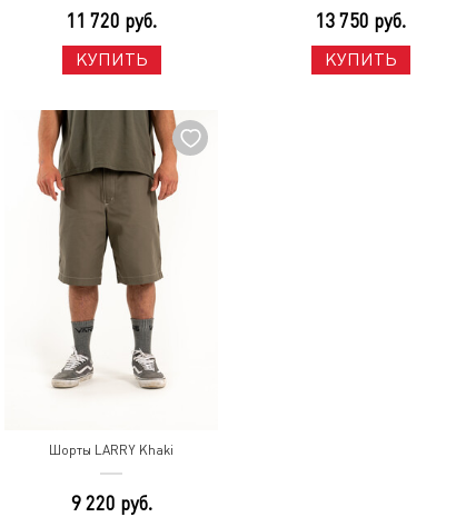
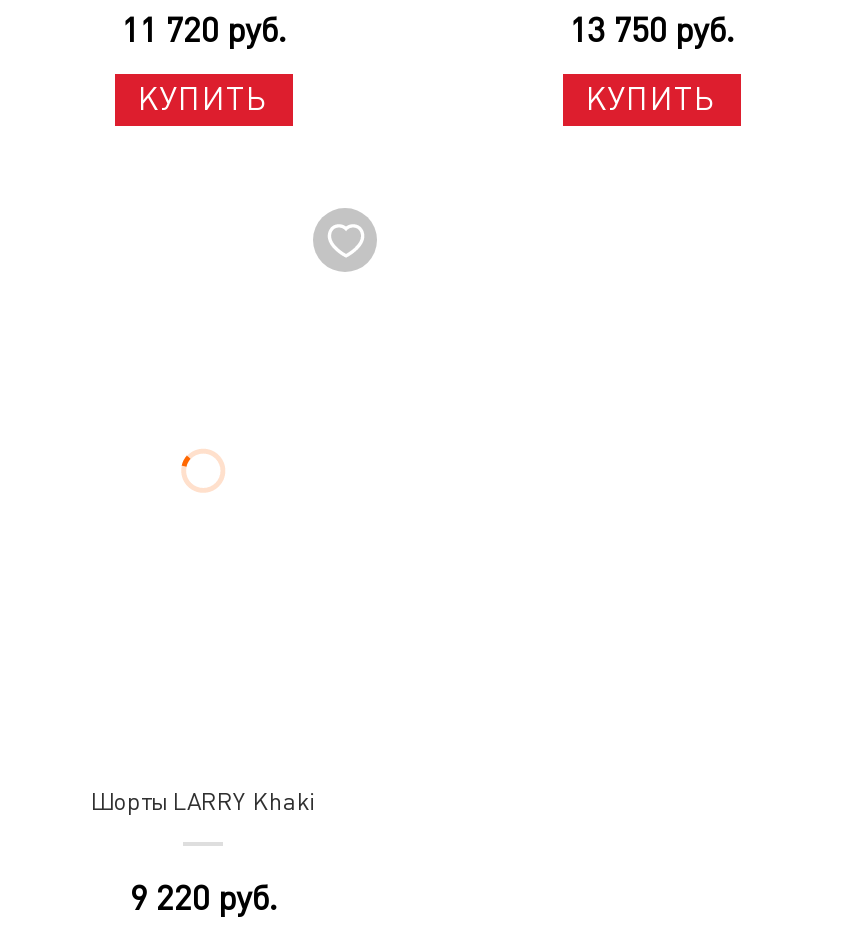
- [image]
